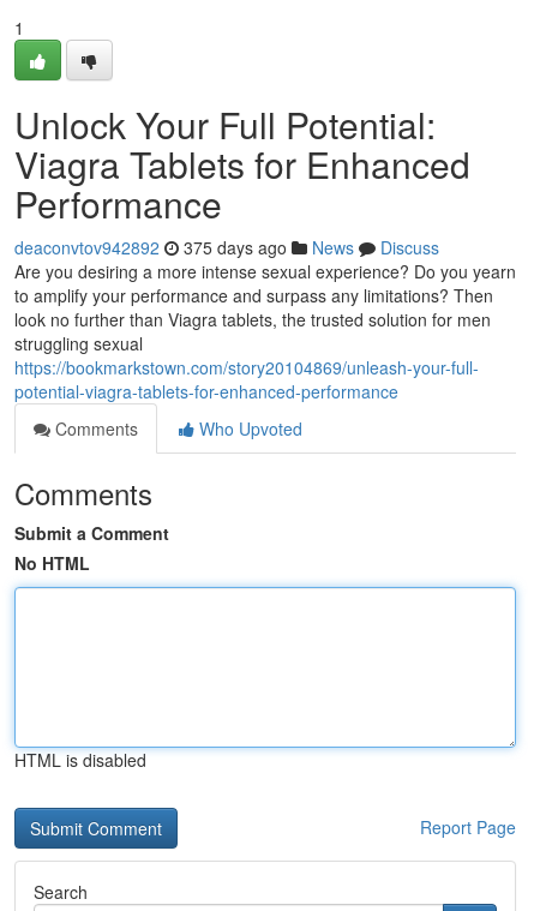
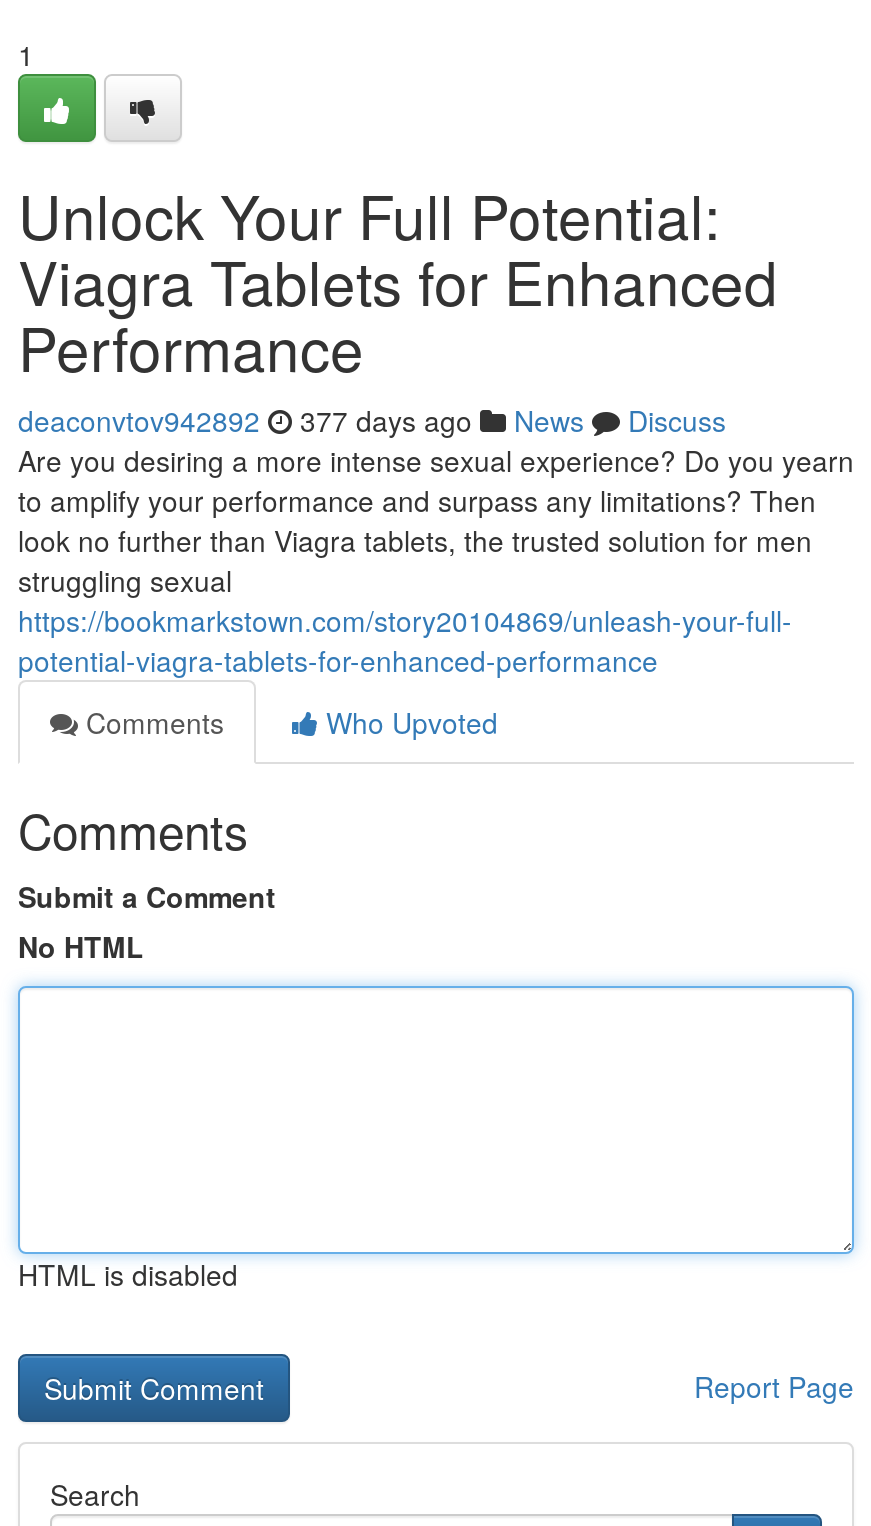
- deaconvtov942892 375 days ago News Discuss
+ deaconvtov942892 377 days ago News Discuss
